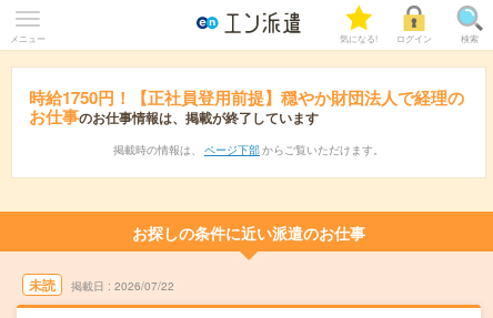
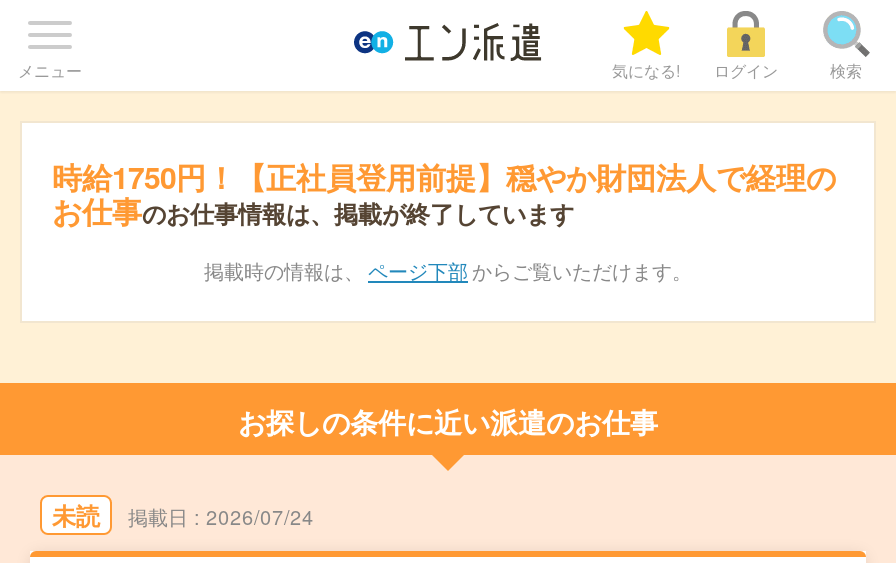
- 2026/07/22
+ 2026/07/24
